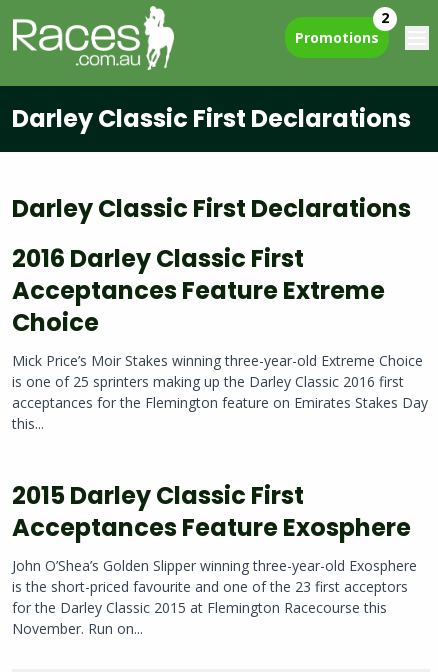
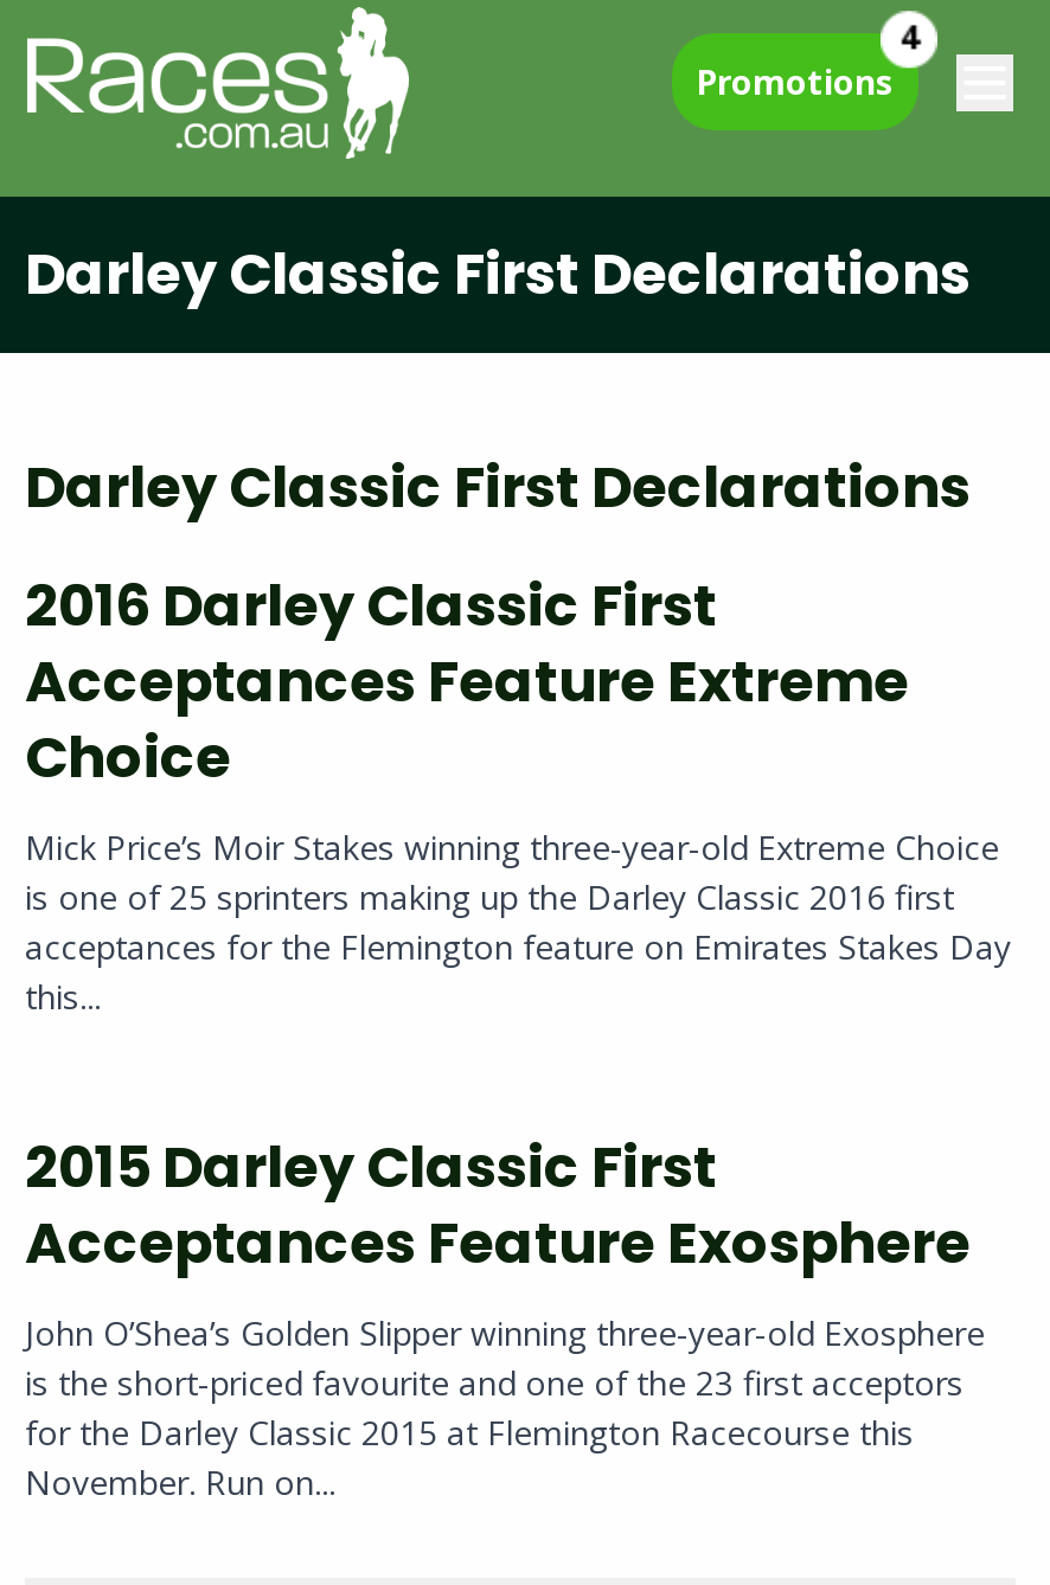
- 2
+ 4
